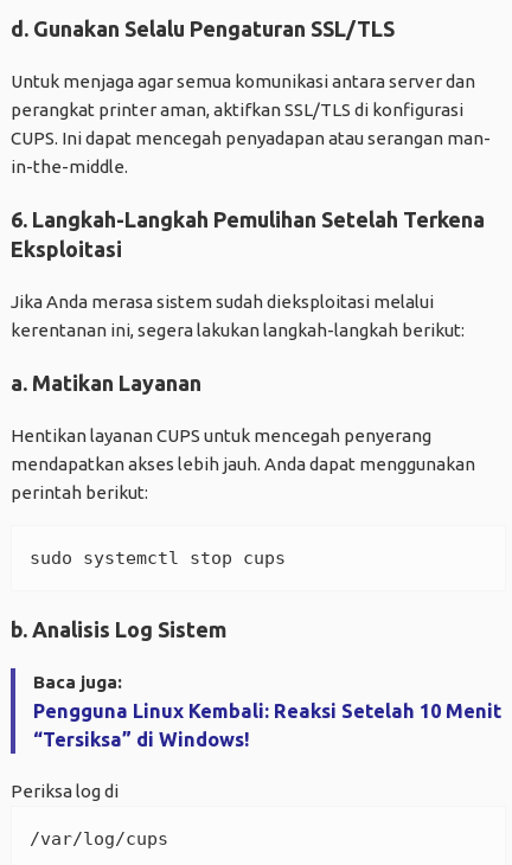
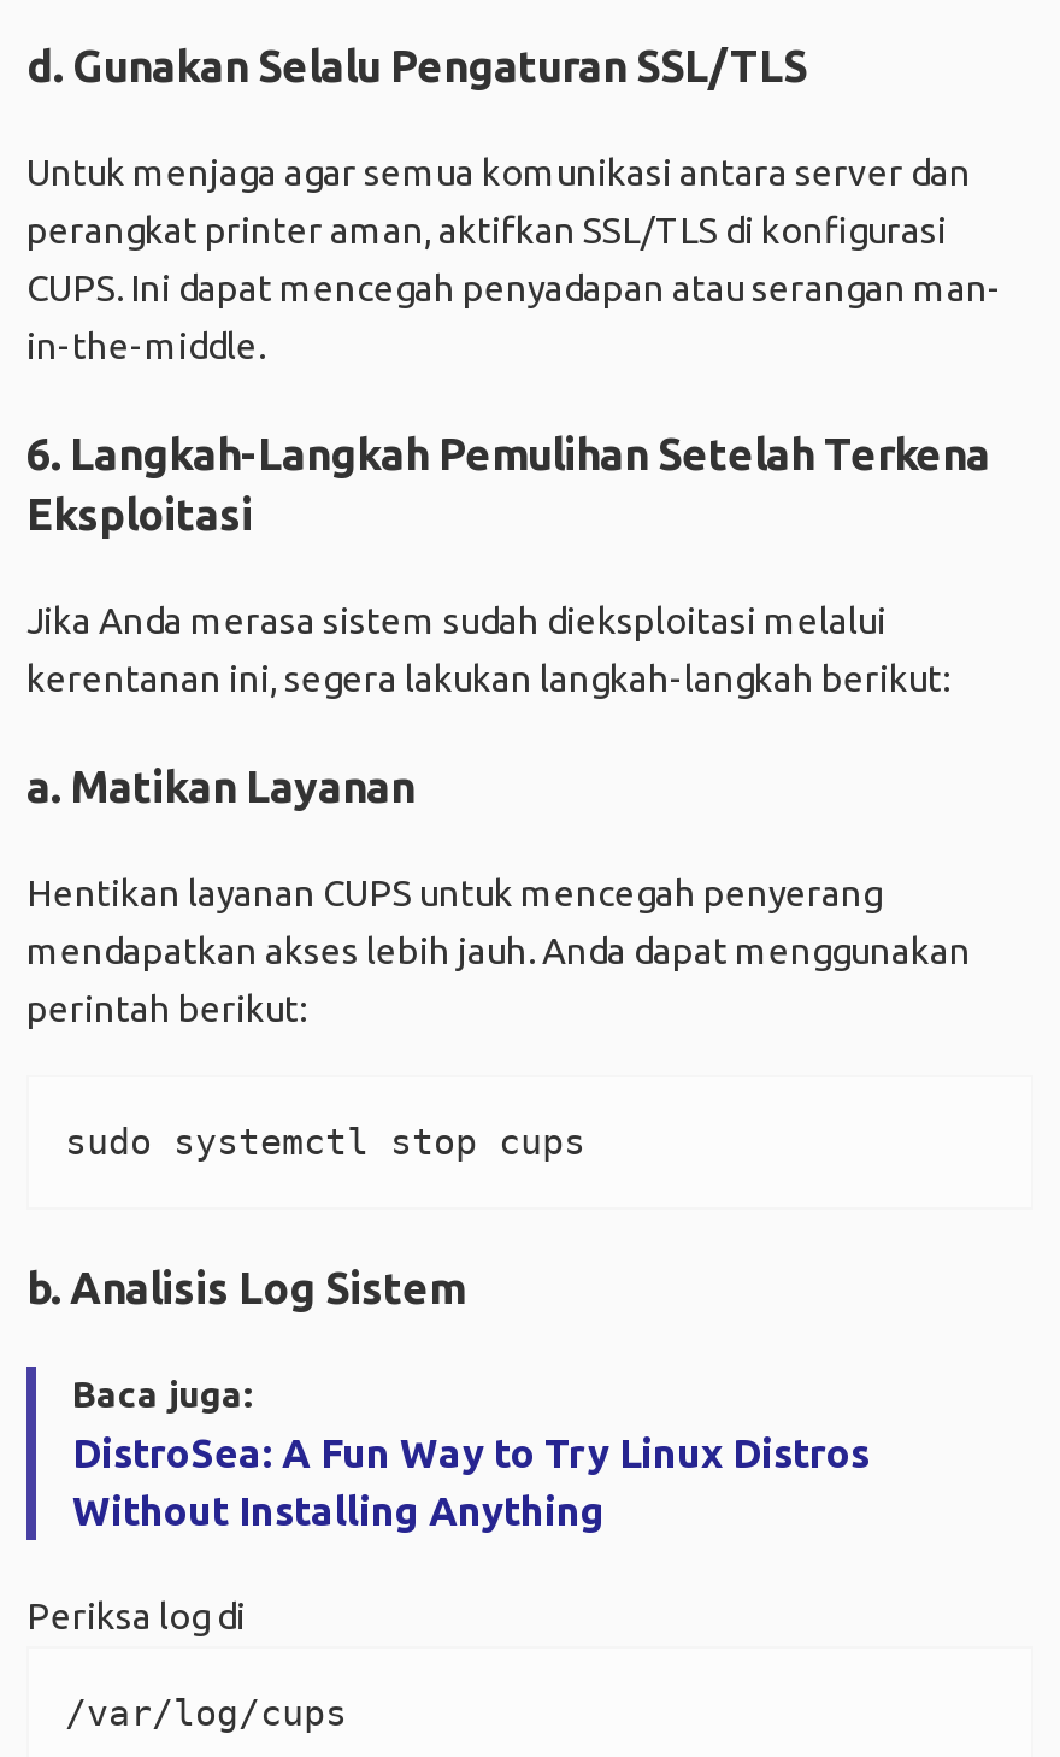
- Pengguna Linux Kembali: Reaksi Setelah 10 Menit
- “Tersiksa” di Windows!
+ DistroSea: A Fun Way to Try Linux Distros
+ Without Installing Anything
